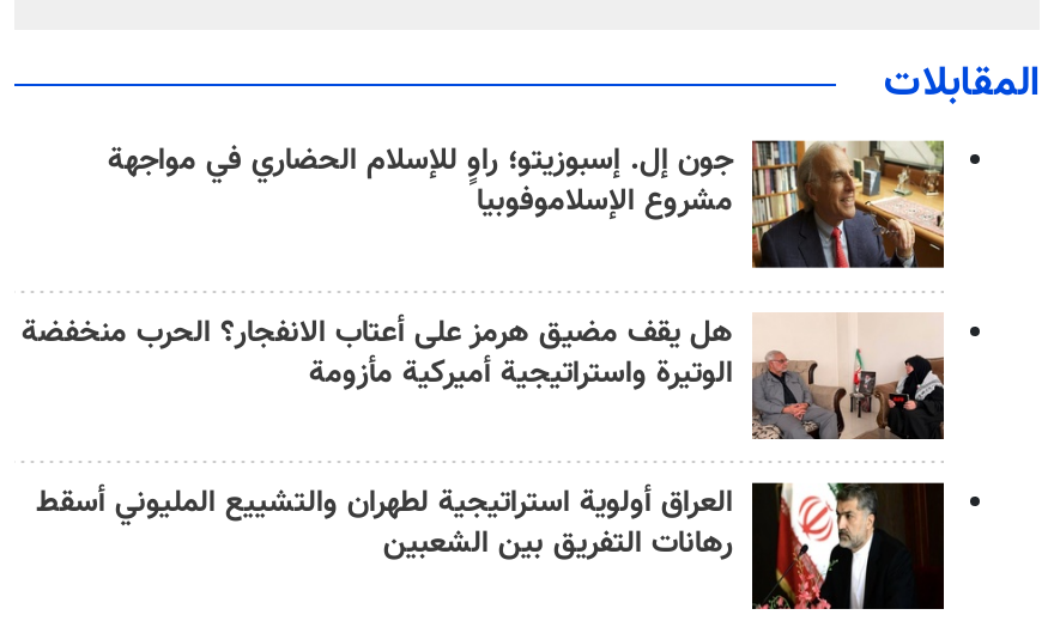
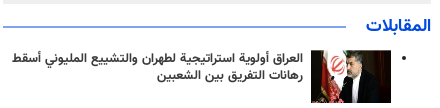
- [image]
- جون إل. إسبوزيتو؛ راوٍ للإسلام الحضاري في مواجهة
- مشروع الإسلاموفوبيا
- هل يقف مضيق هرمز على أعتاب الانفجار؟ الحرب منخفضة
- الوتيرة واستراتيجية أميركية مأزومة

- [image]
